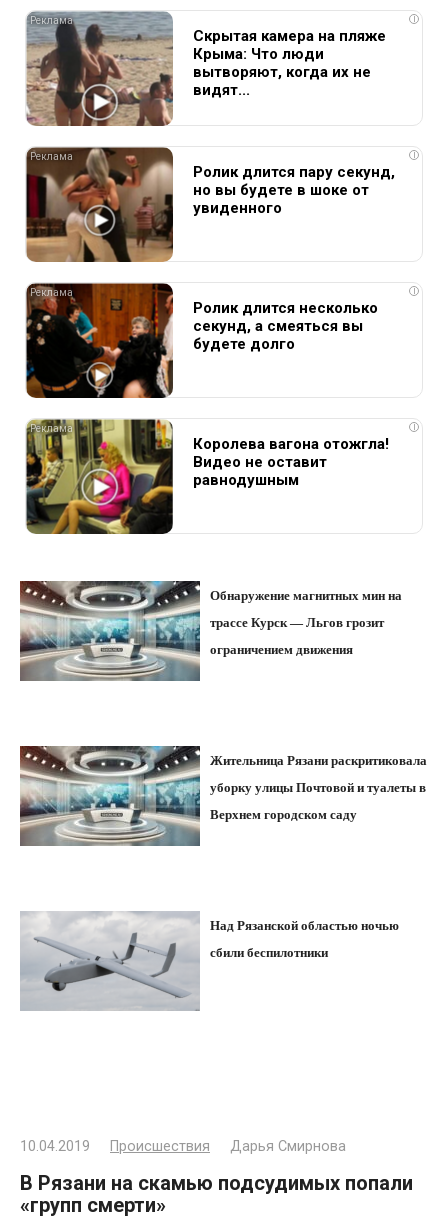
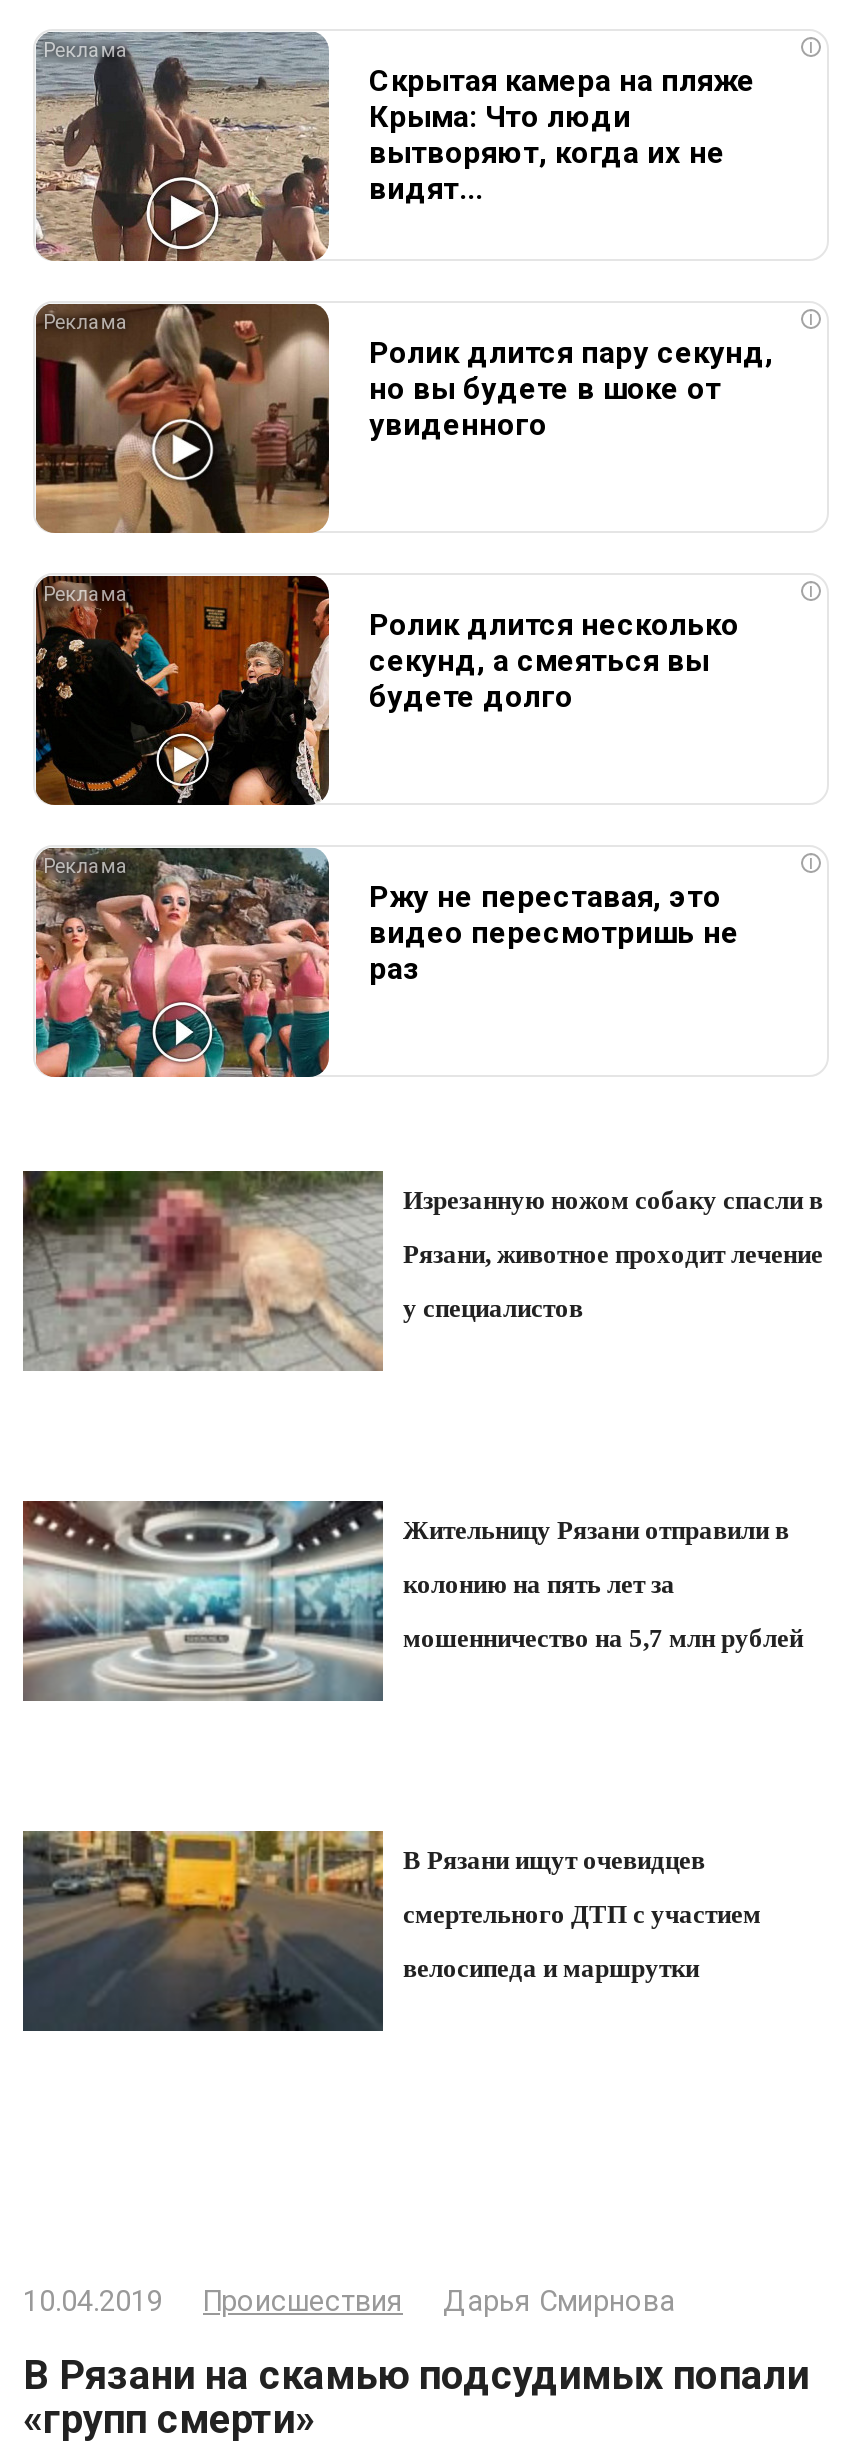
- [image]
- Королева вагона отожгла!
- Видео не оставит
- равнодушным
+ [image]
+ Ржу не переставая, это
+ видео пересмотришь не
+ раз

- [image]
- Обнаружение магнитных мин на
- трассе Курск — Льгов грозит
- ограничением движения
+ [image]
+ Изрезанную ножом собаку спасли в
+ Рязани, животное проходит лечение
+ у специалистов

- Жительница Рязани раскритиковала
- уборку улицы Почтовой и туалеты в
- Верхнем городском саду
+ Жительницу Рязани отправили в
+ колонию на пять лет за
+ мошенничество на 5,7 млн рублей

- [image]
- Над Рязанской областью ночью
- сбили беспилотники
+ [image]
+ В Рязани ищут очевидцев
+ смертельного ДТП с участием
+ велосипеда и маршрутки
